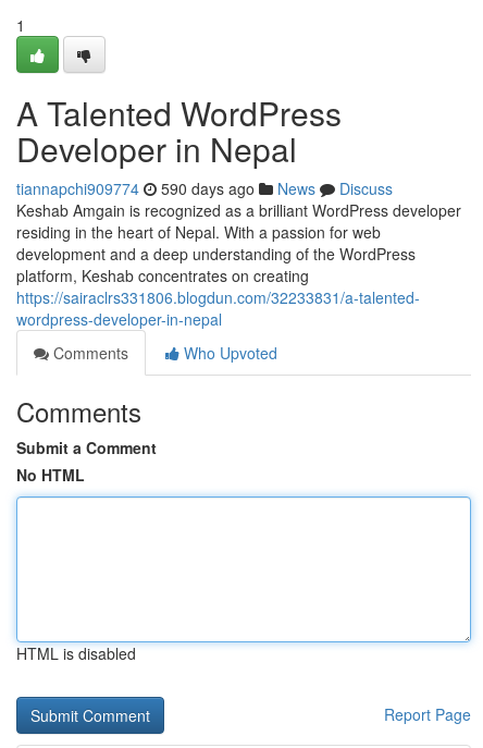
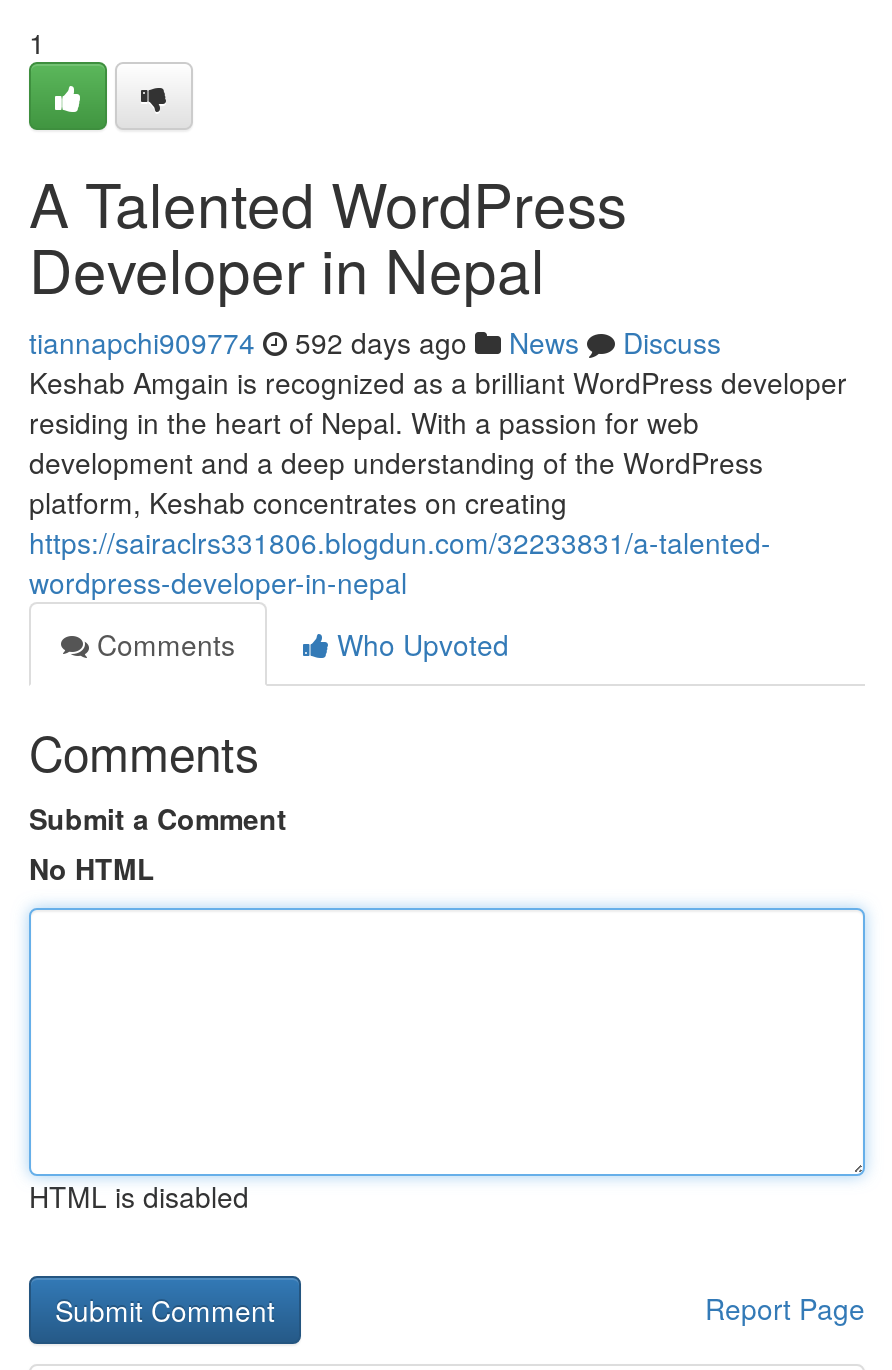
- tiannapchi909774 590 days ago News Discuss
+ tiannapchi909774 592 days ago News Discuss
